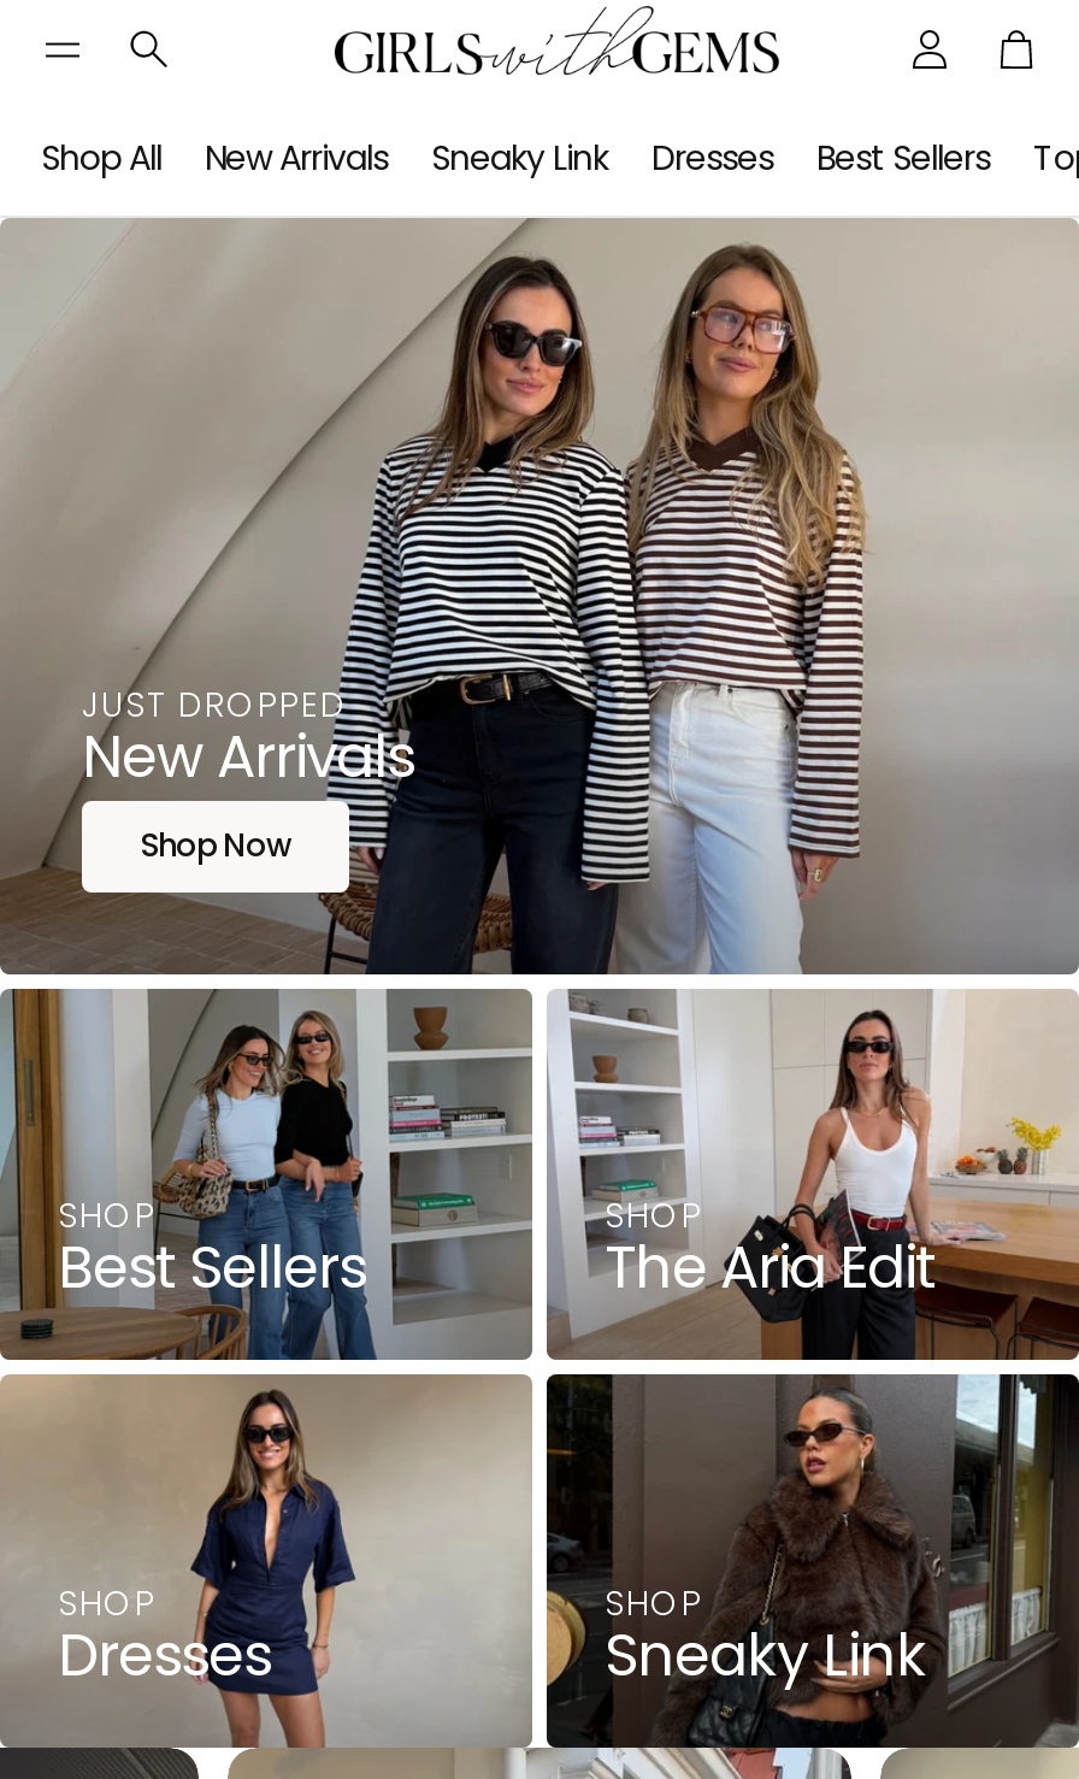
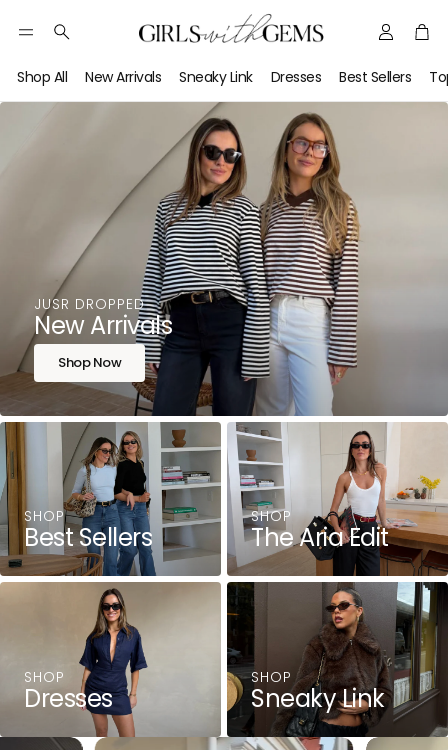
- JUST DROPPED
+ JUSR DROPPED
